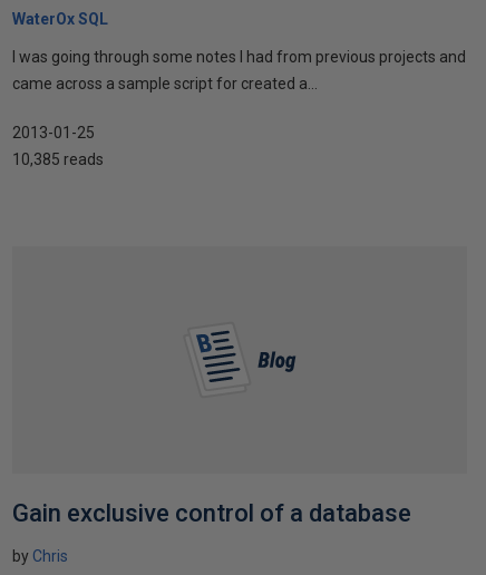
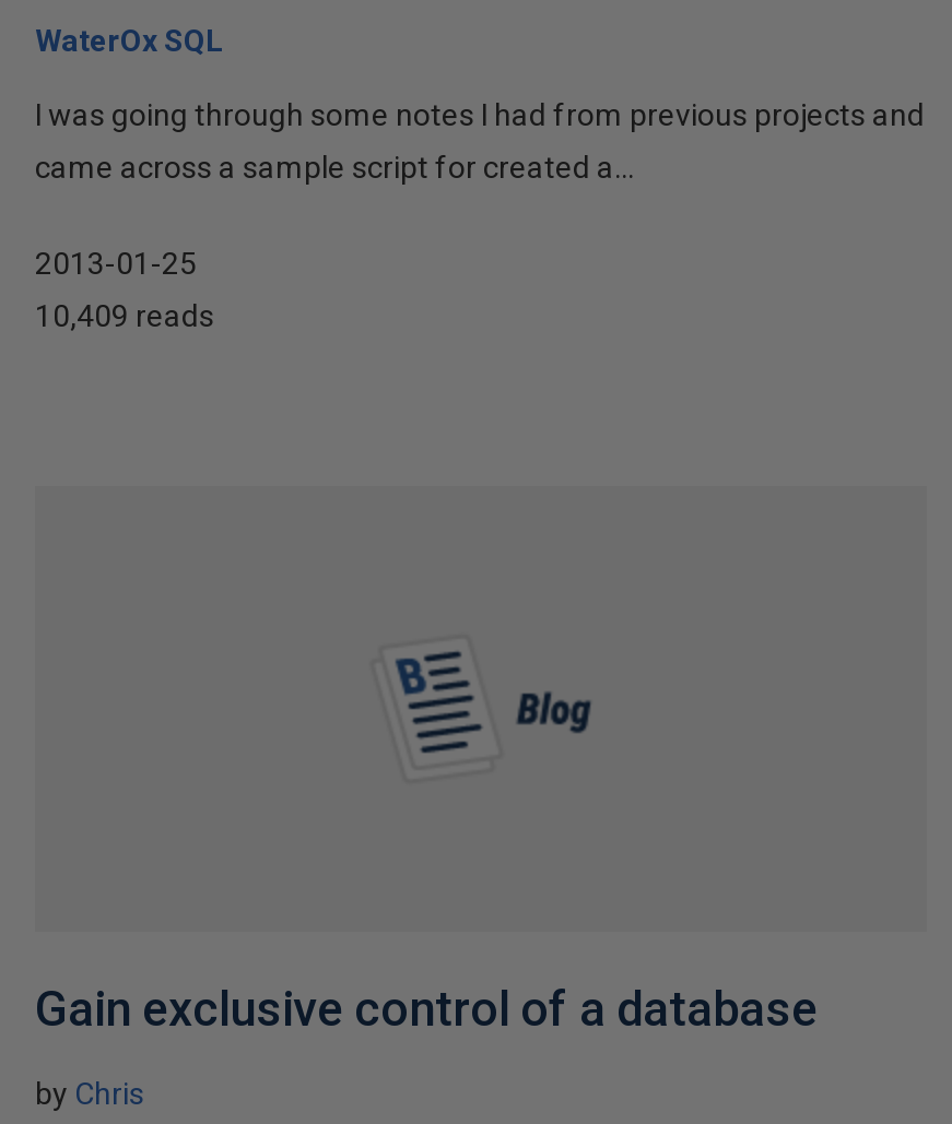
- 10,385 reads
+ 10,409 reads
